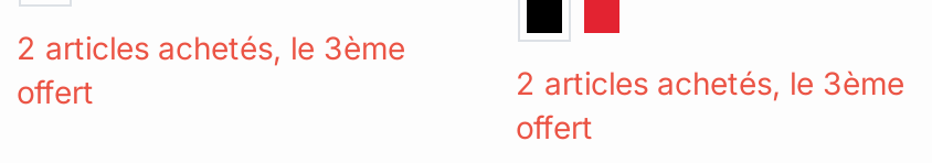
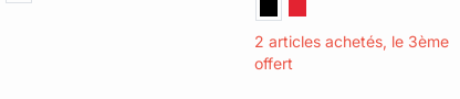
- 2 articles achetés, le 3ème
- offert
